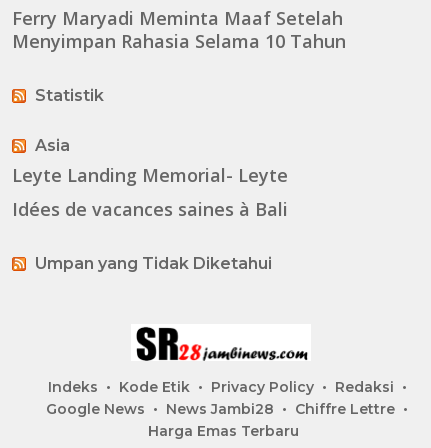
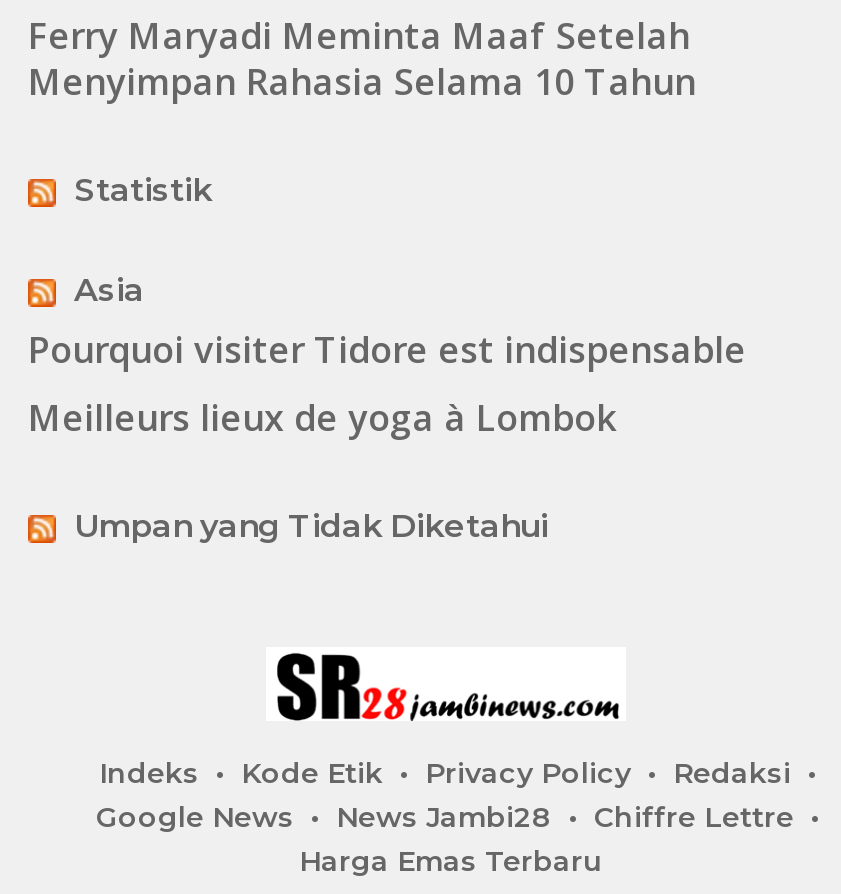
- Leyte Landing Memorial- Leyte
- Idées de vacances saines à Bali
+ Pourquoi visiter Tidore est indispensable
+ Meilleurs lieux de yoga à Lombok
